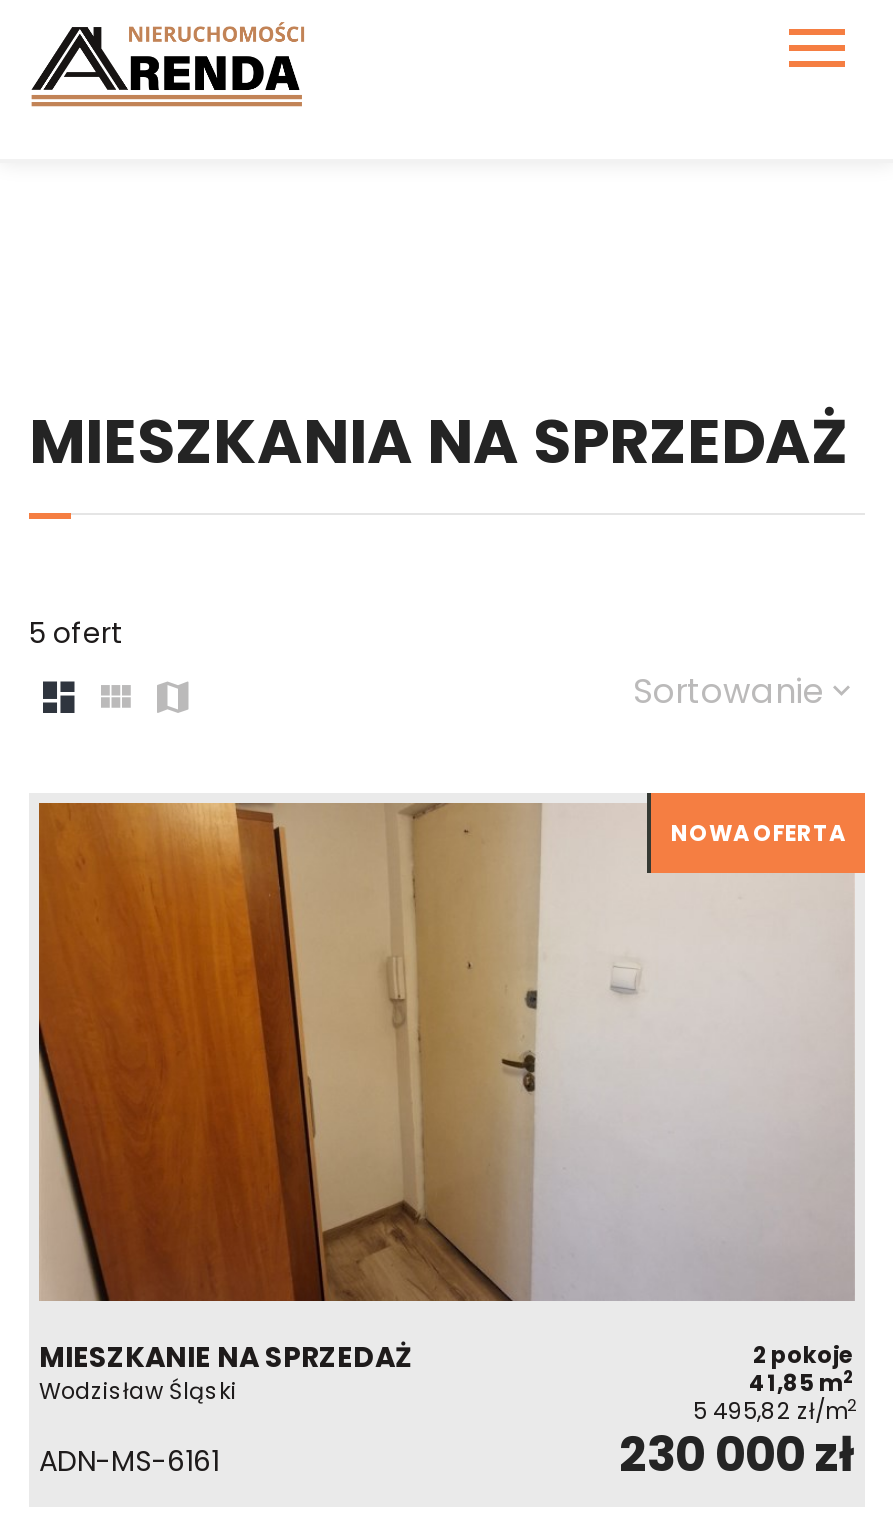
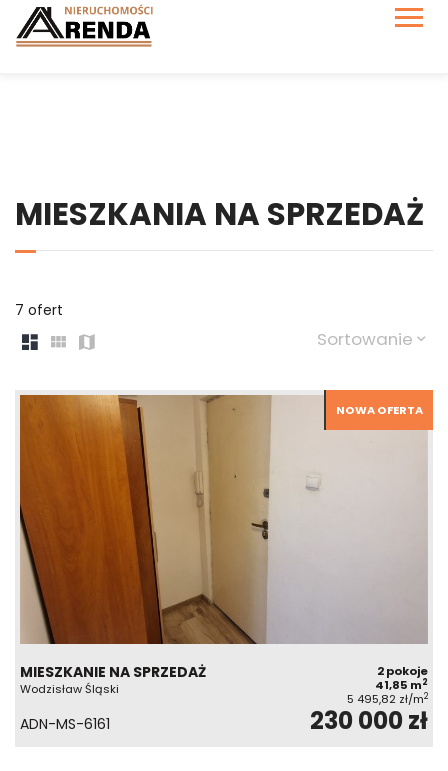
- 5 ofert
+ 7 ofert
